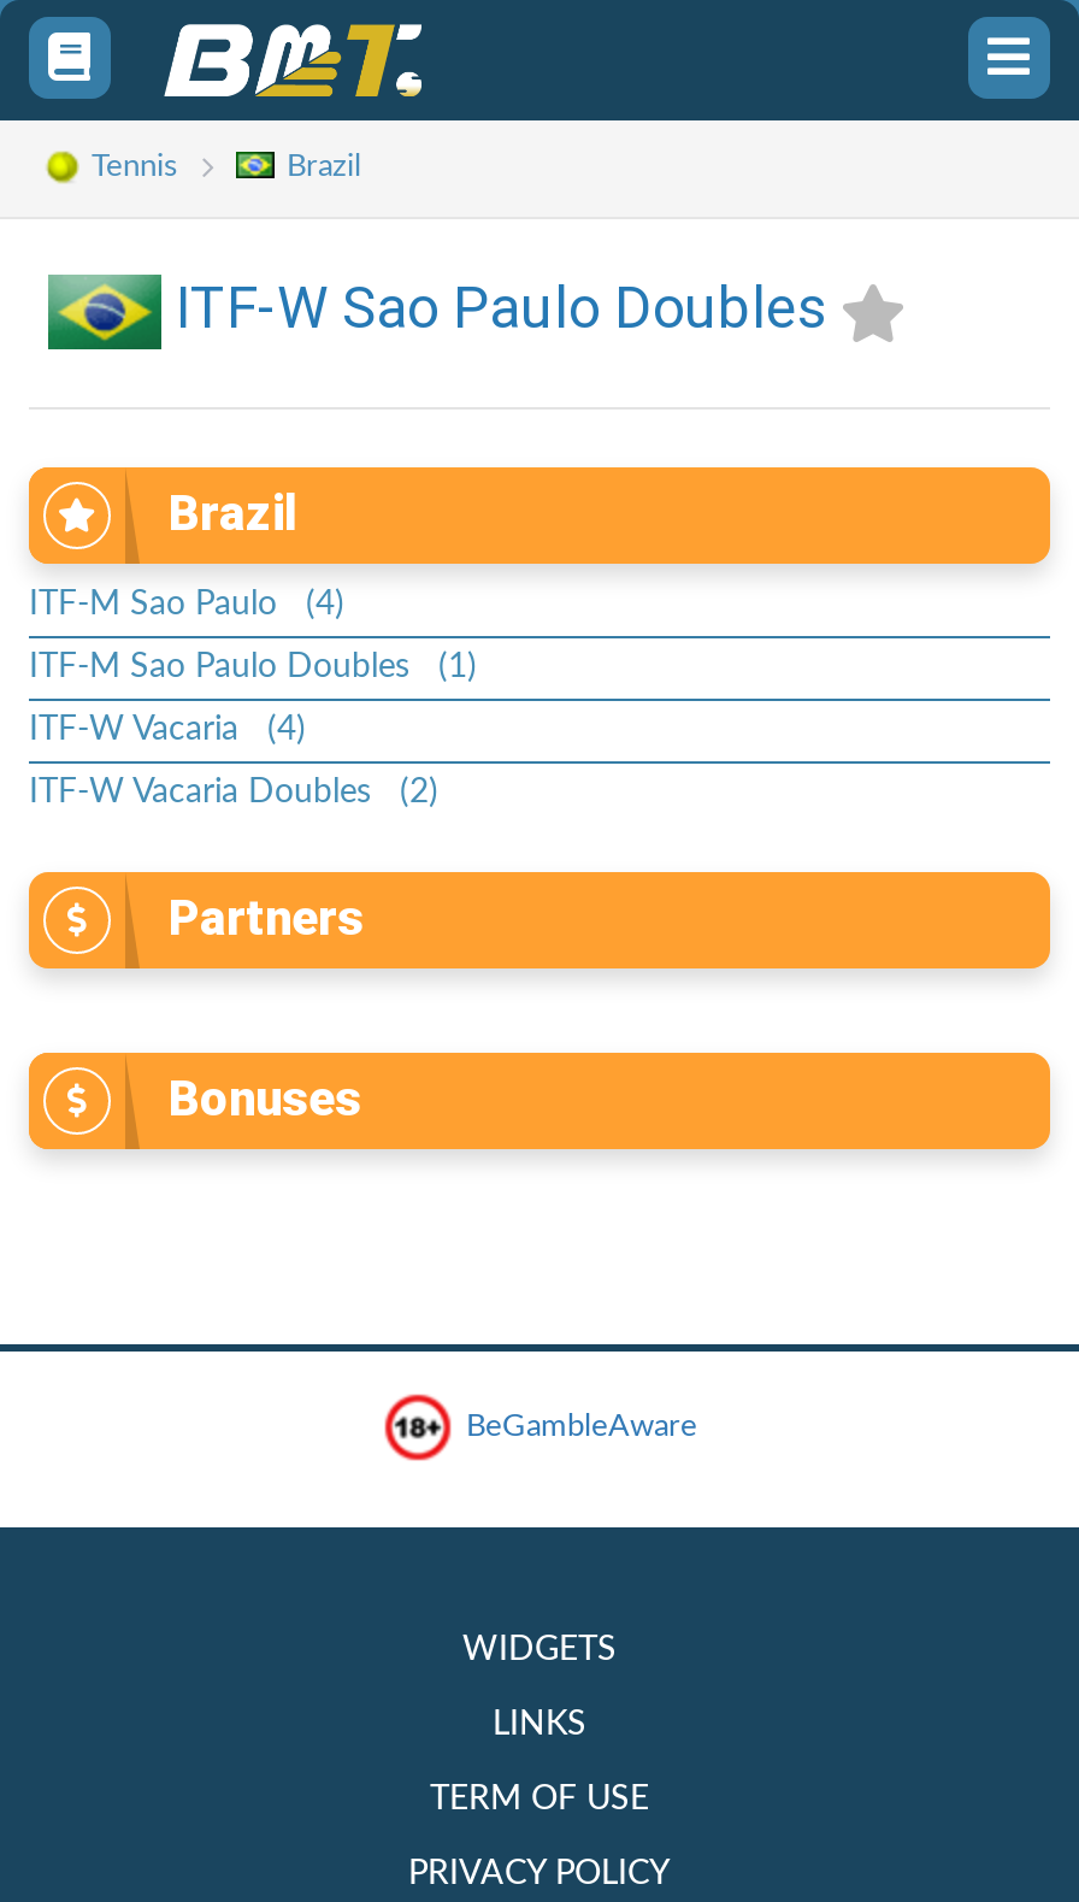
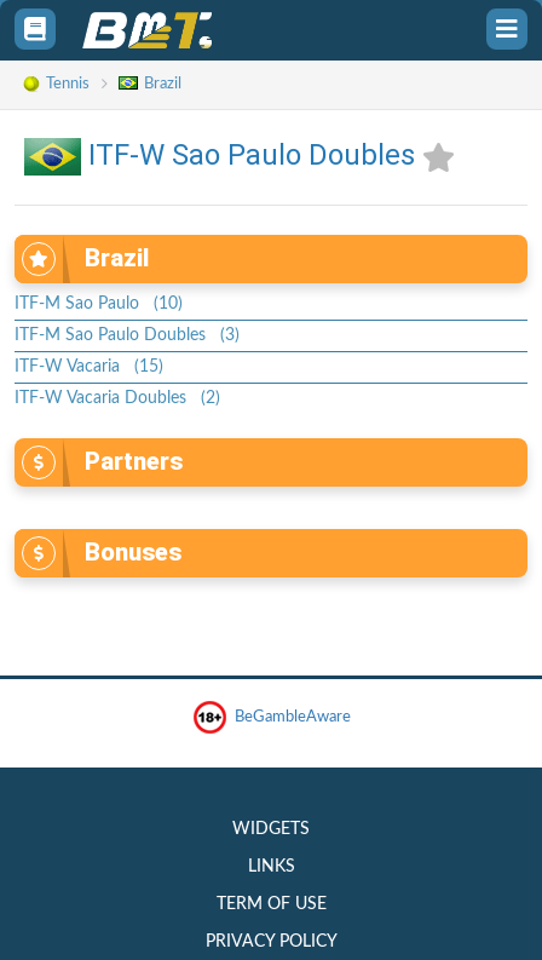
- ITF-M Sao Paulo (4)
+ ITF-M Sao Paulo (10)

- ITF-M Sao Paulo Doubles (1)
+ ITF-M Sao Paulo Doubles (3)

- ITF-W Vacaria (4)
+ ITF-W Vacaria (15)
